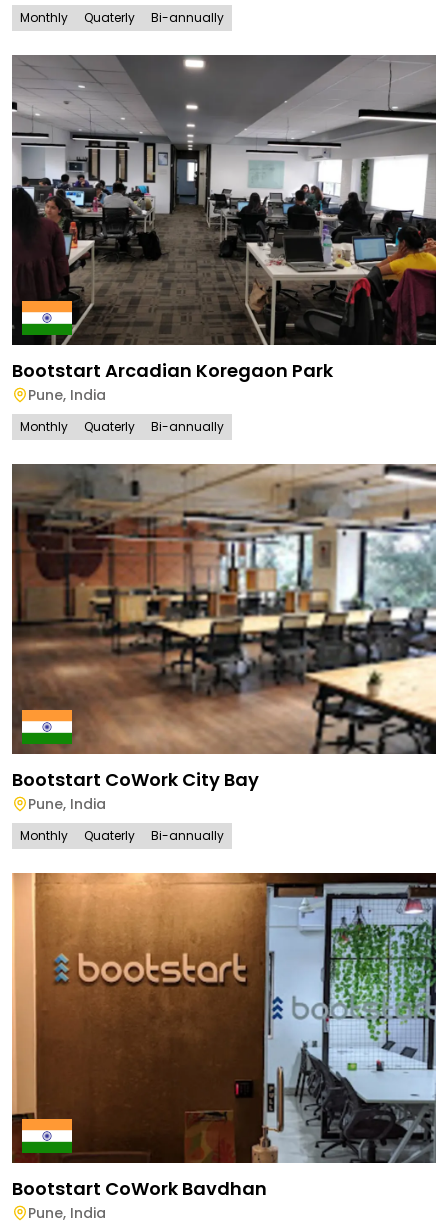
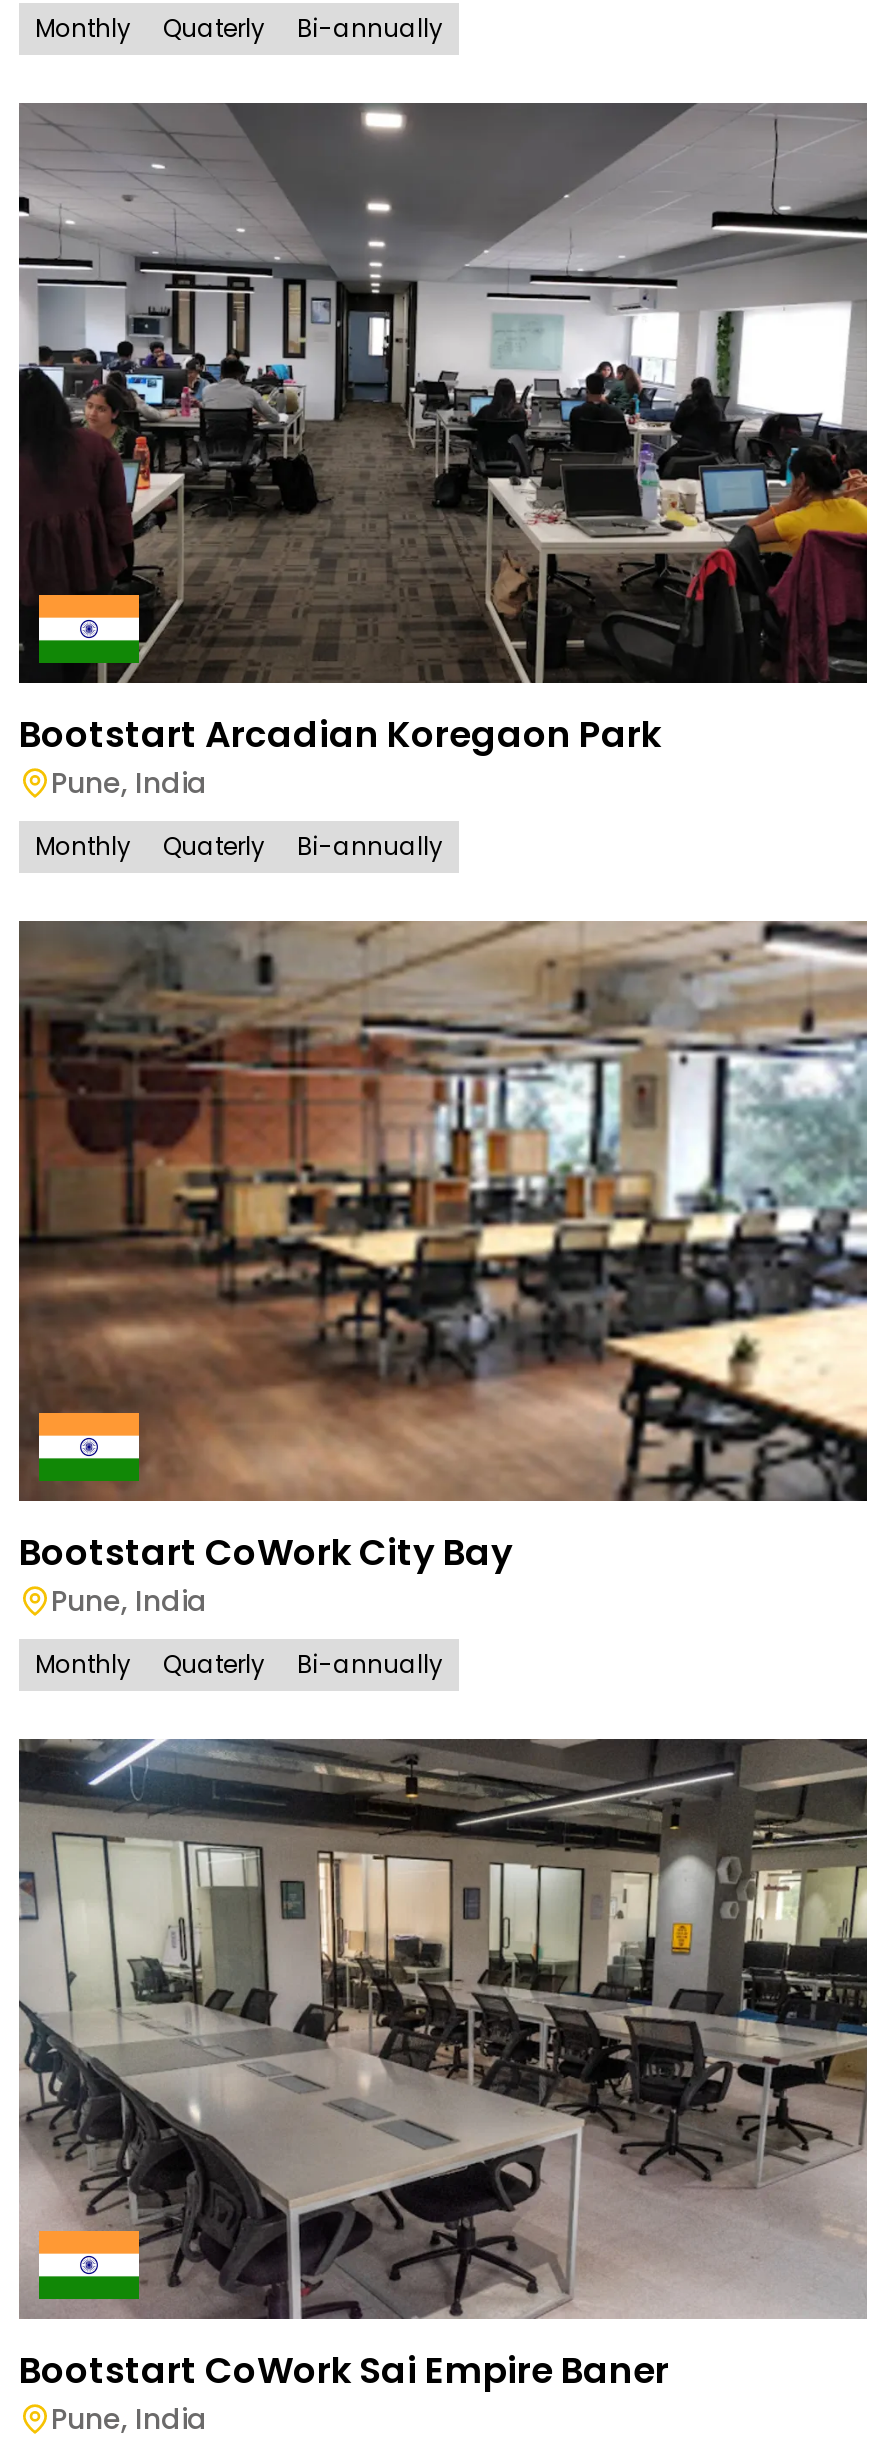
- [image]
- Bootstart CoWork Bavdhan
+ [image]
+ Bootstart CoWork Sai Empire Baner
